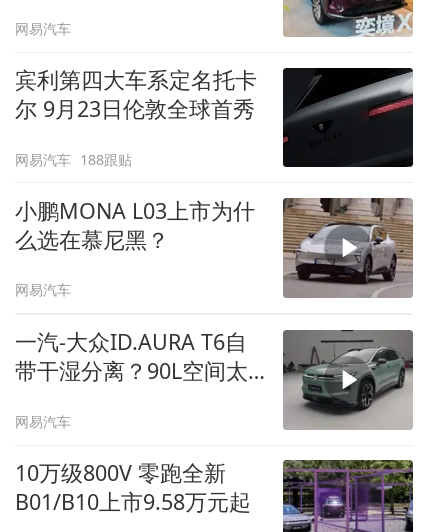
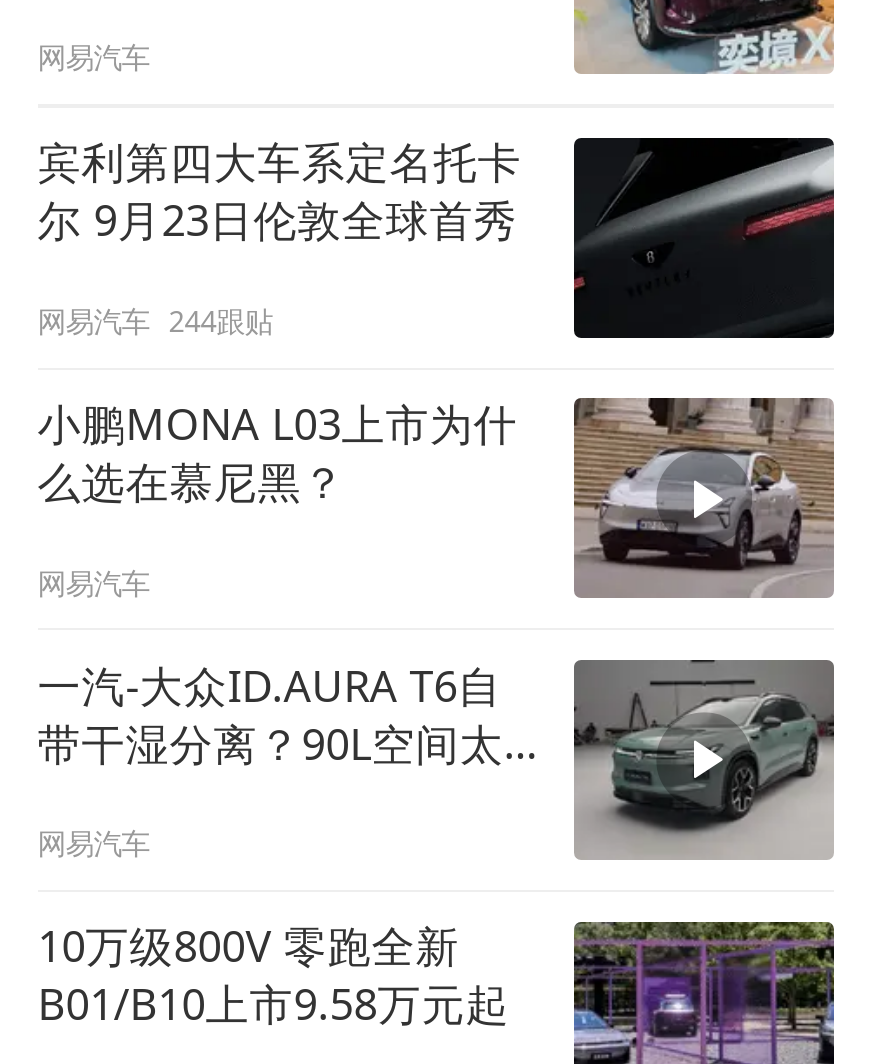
- 网易汽车 188跟贴
+ 网易汽车 244跟贴
